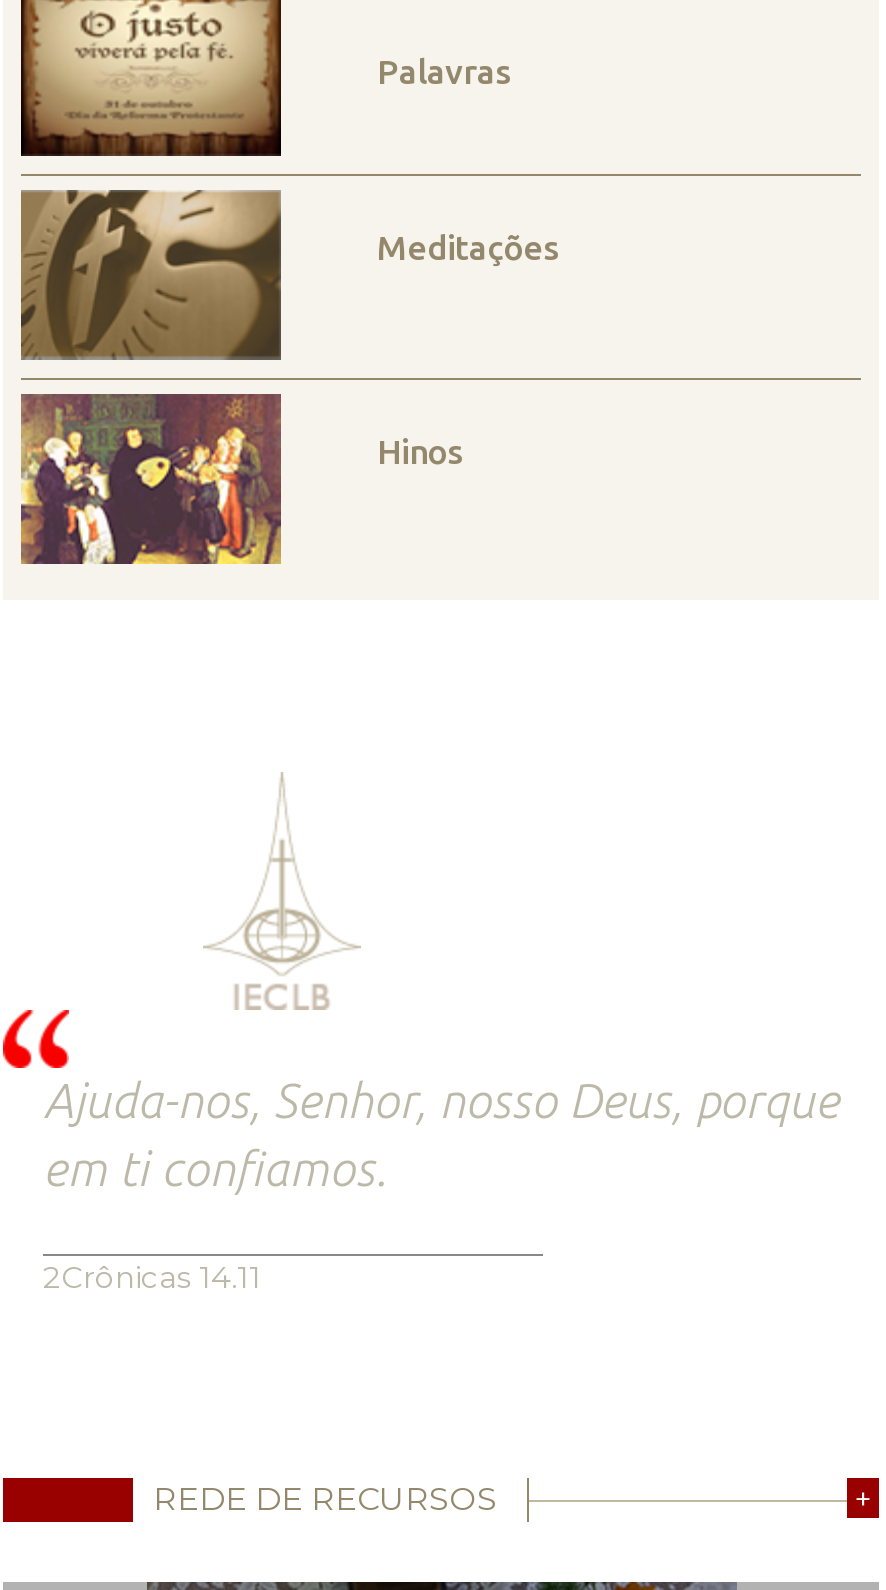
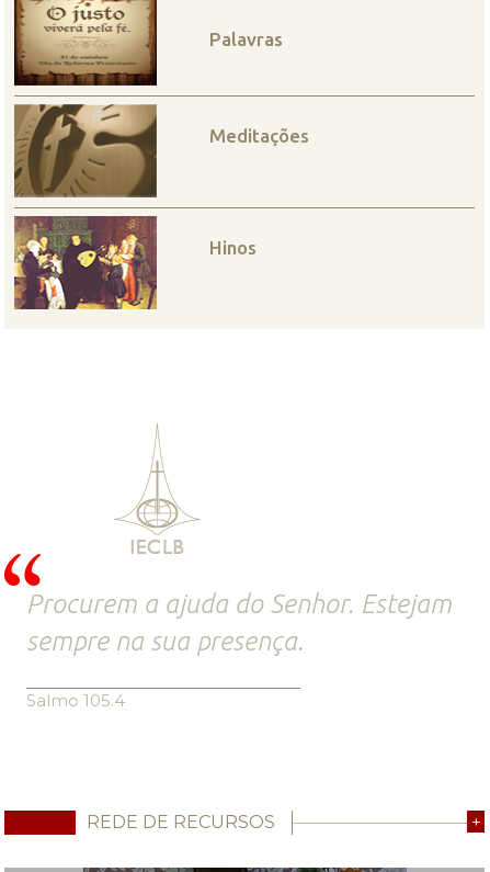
- Ajuda-nos, Senhor, nosso Deus, porque
- em ti confiamos.
+ Procurem a ajuda do Senhor. Estejam
+ sempre na sua presença.

- 2Crônicas 14.11
+ Salmo 105.4
